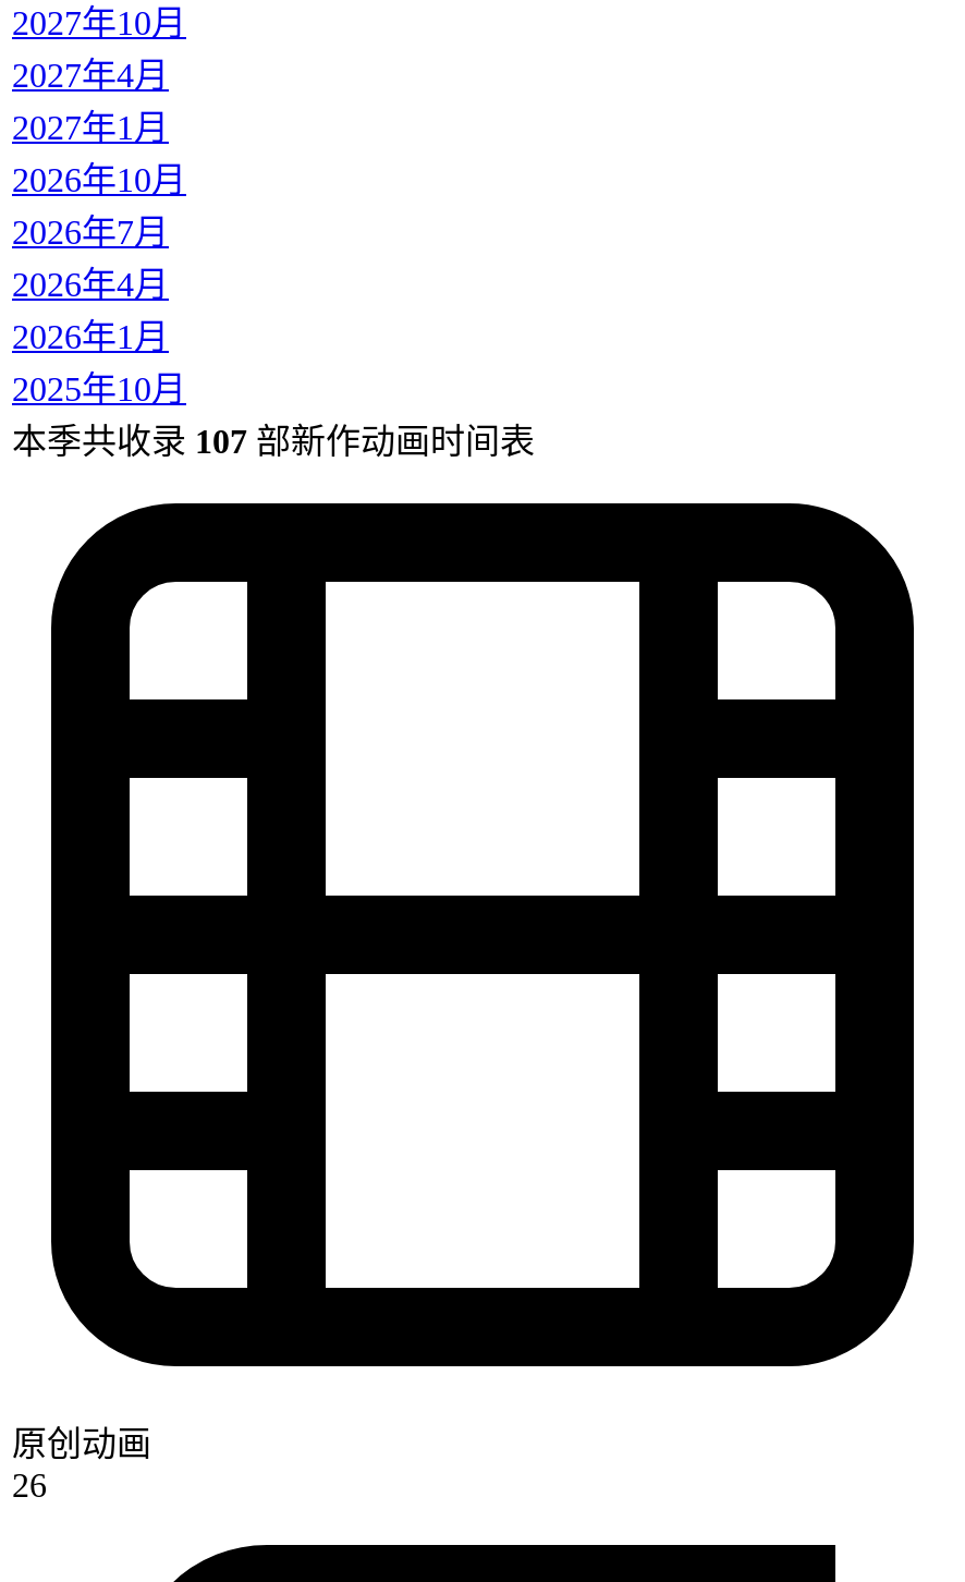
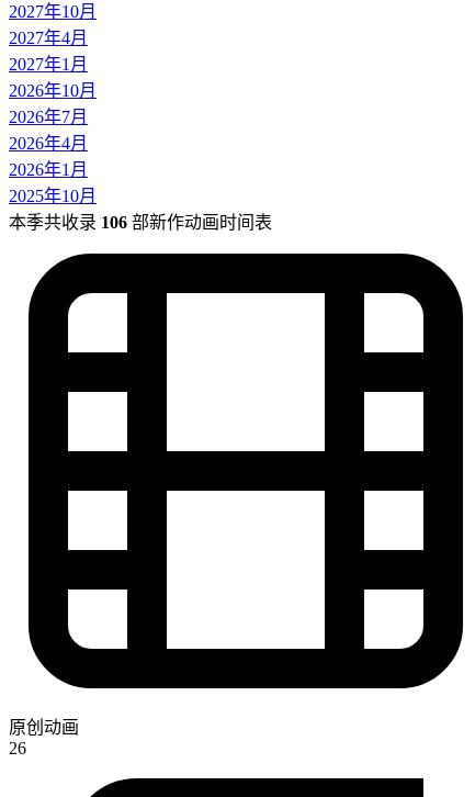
- 本季共收录107部新作动画时间表
+ 本季共收录106部新作动画时间表
